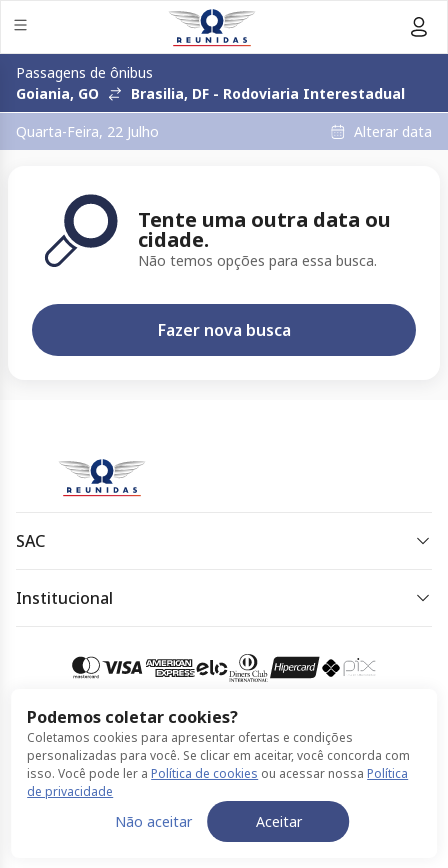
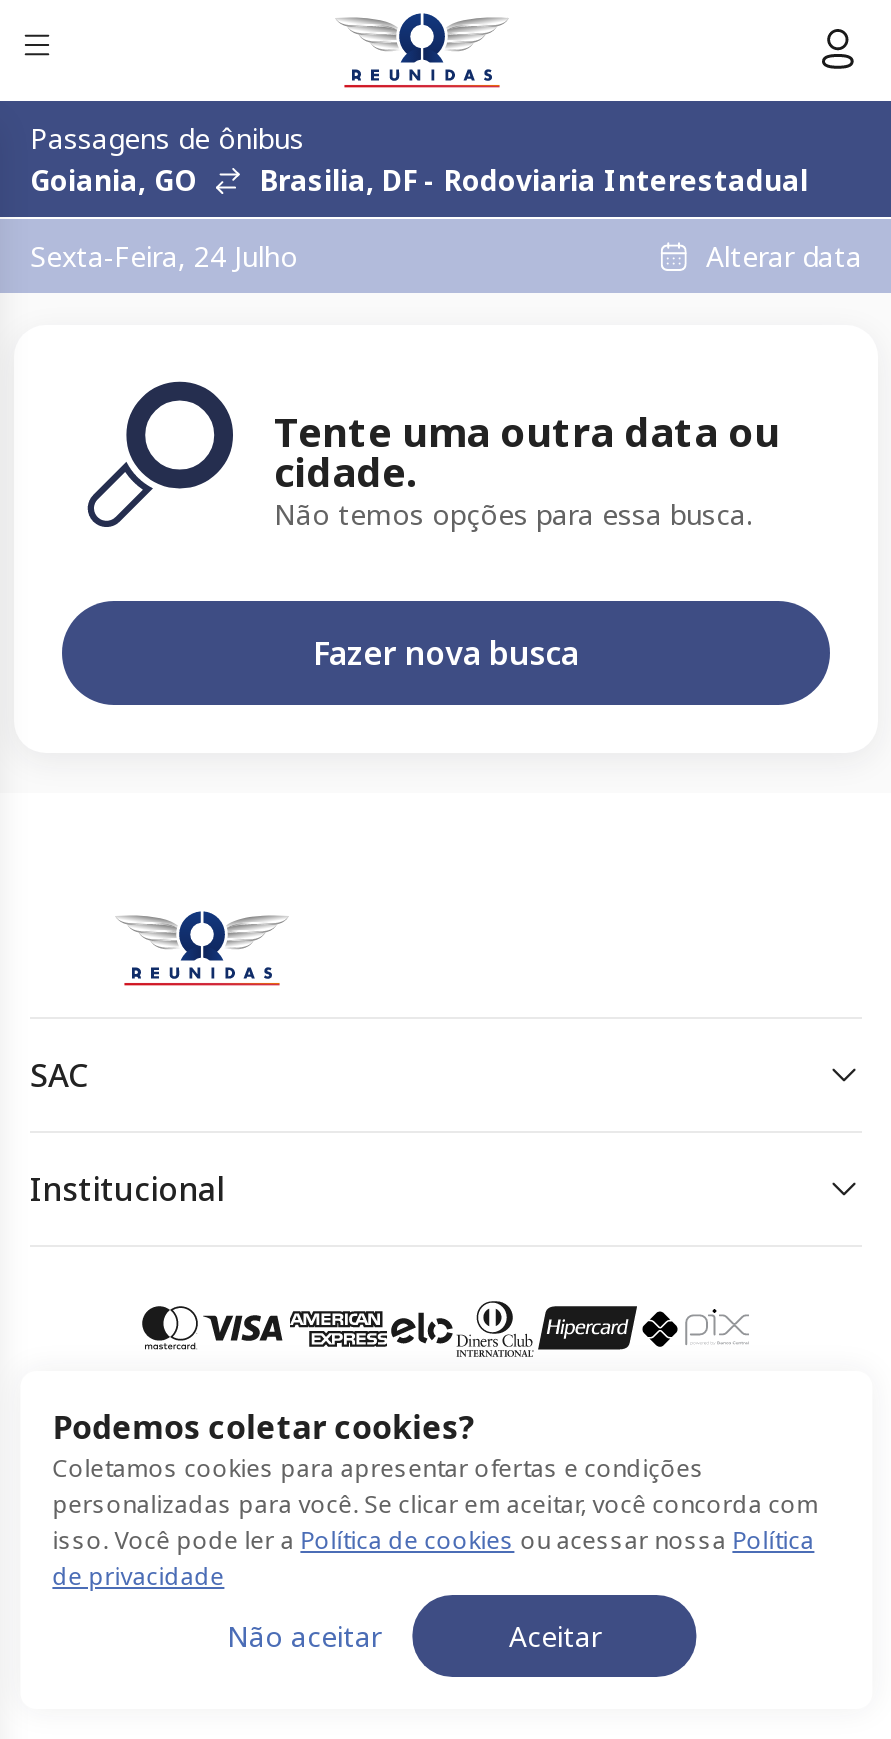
- Quarta-Feira, 22 Julho
+ Sexta-Feira, 24 Julho
